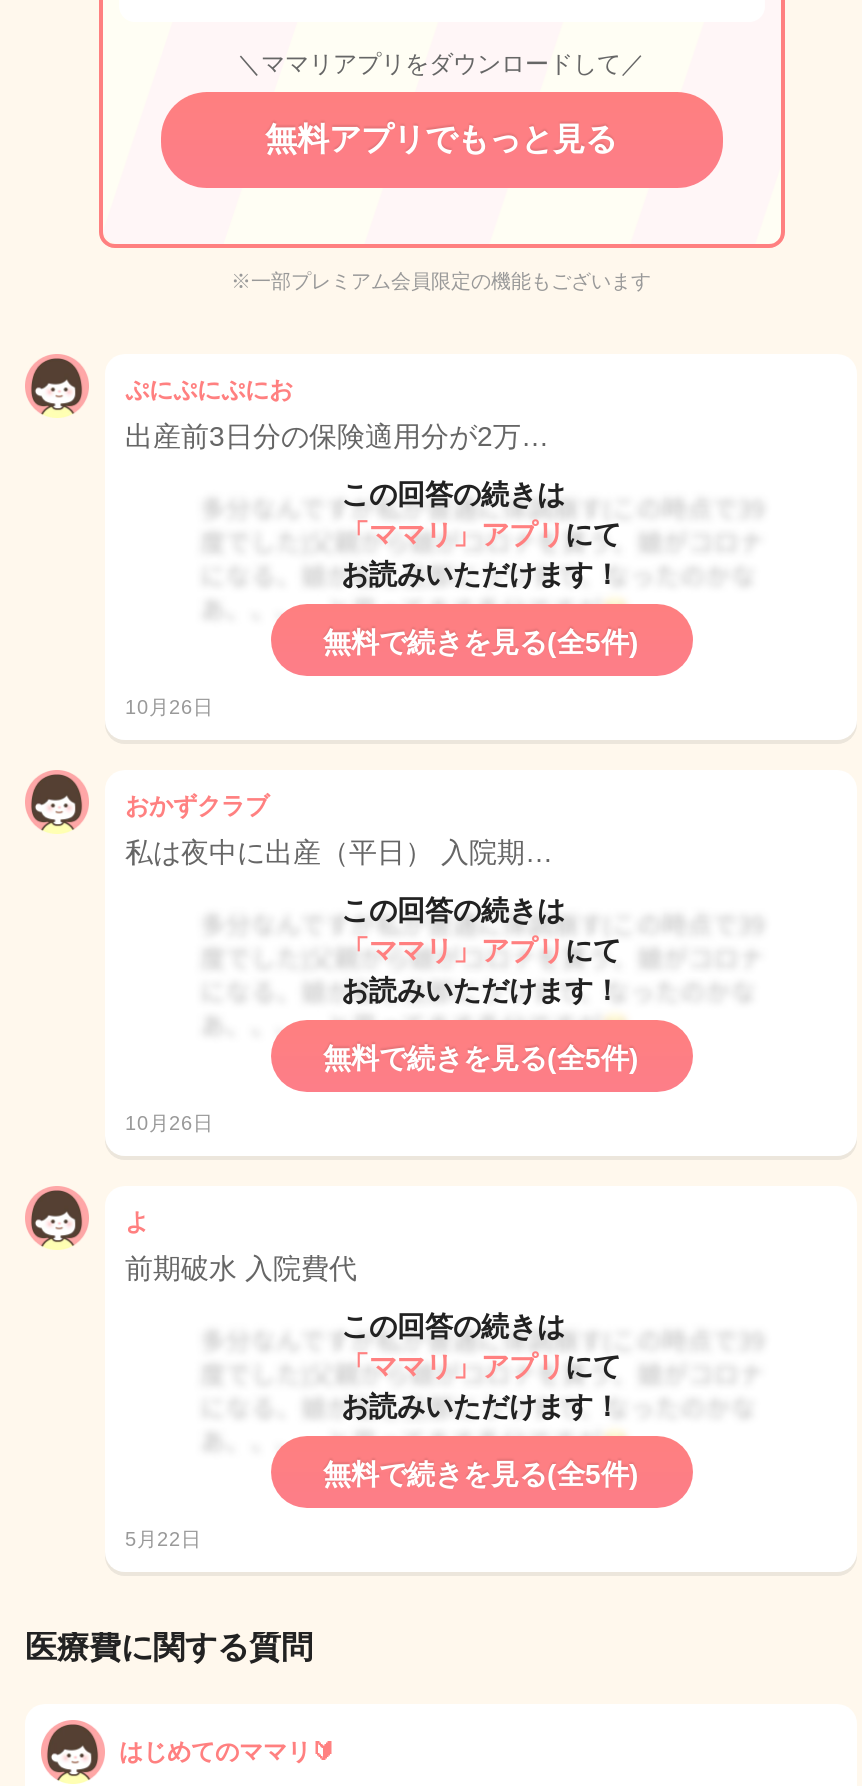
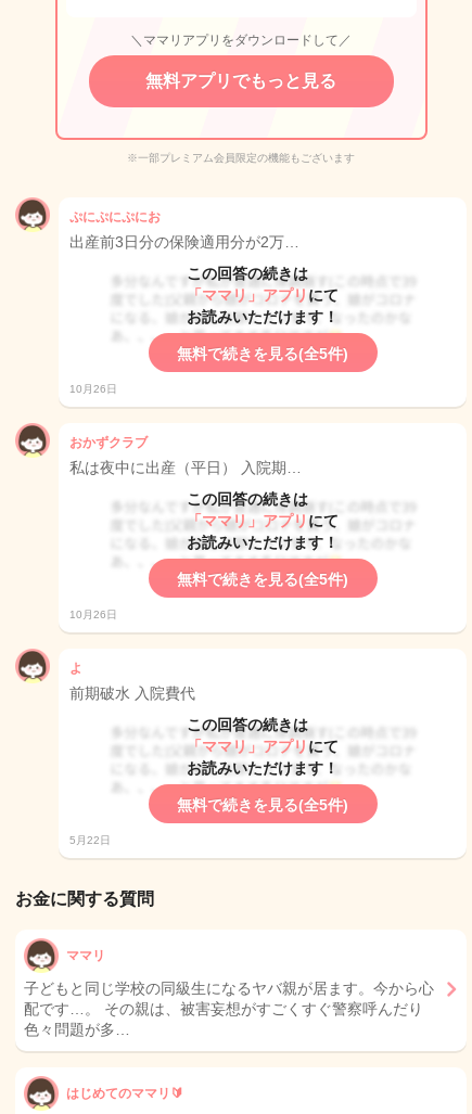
- 医療費に関する質問
+ お金に関する質問
+ ママリ
+ 子どもと同じ学校の同級生になるヤバ親が居ます。今から心
+ 配です…。 その親は、被害妄想がすごくすぐ警察呼んだり
+ 色々問題が多…
